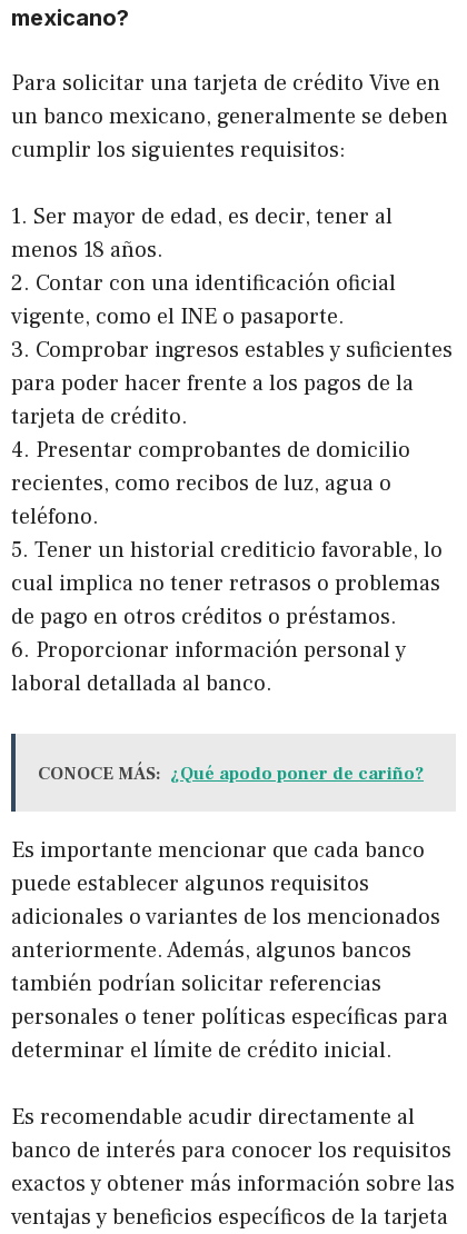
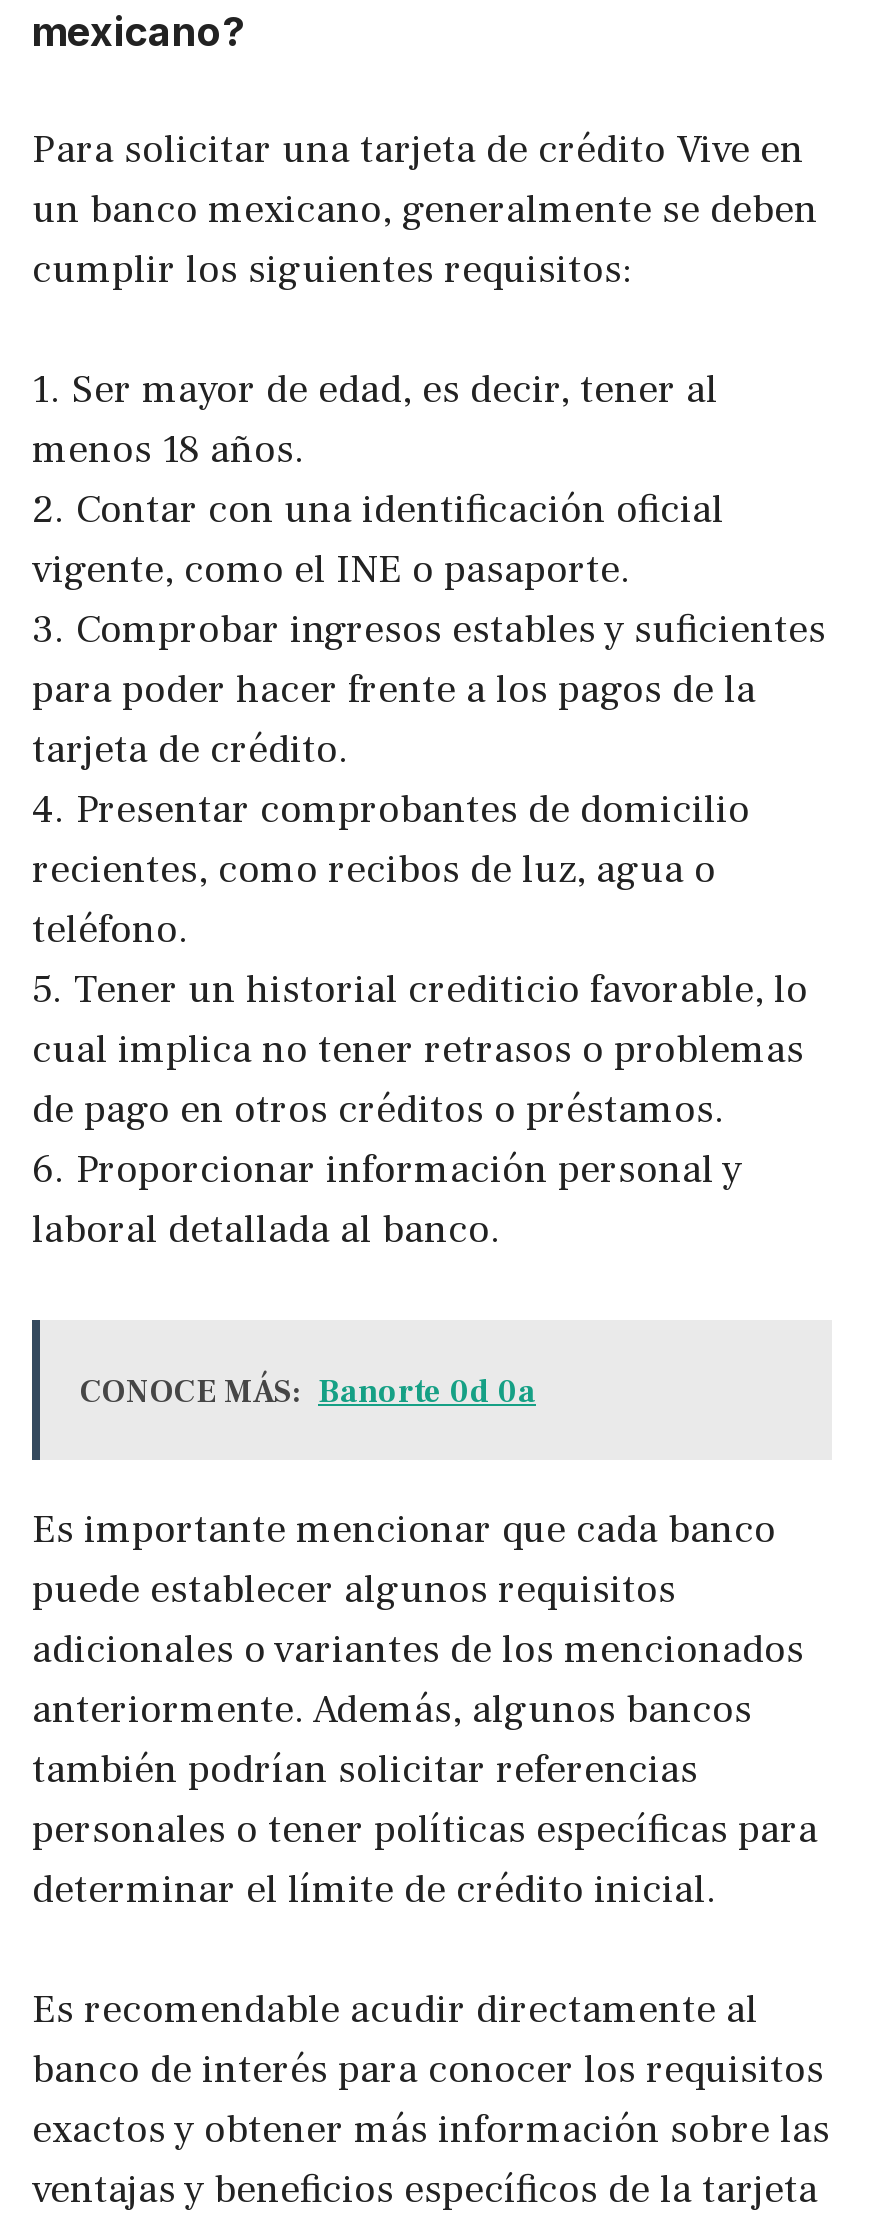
- CONOCE MÁS: ¿Qué apodo poner de cariño?
+ CONOCE MÁS: Banorte 0d 0a
